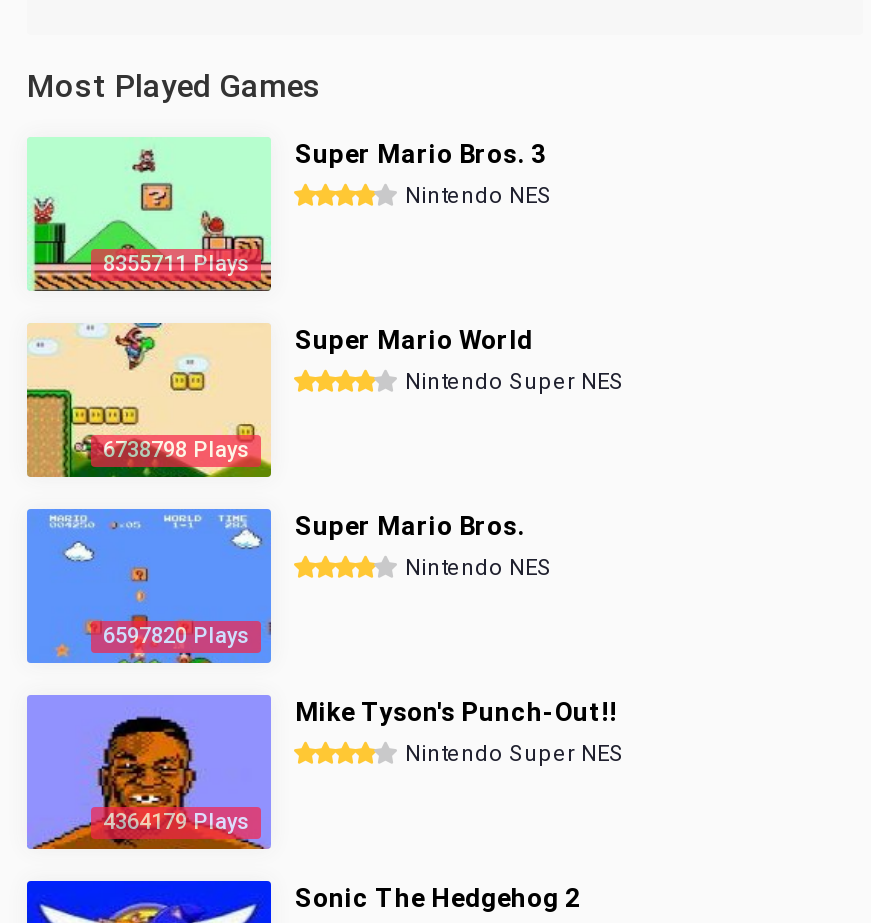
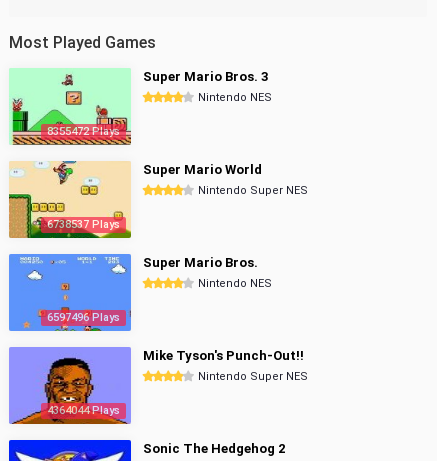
- 8355711 Plays
+ 8355472 Plays

- 6738798 Plays
+ 6738537 Plays

- 6597820 Plays
+ 6597496 Plays

- 4364179 Plays
+ 4364044 Plays
